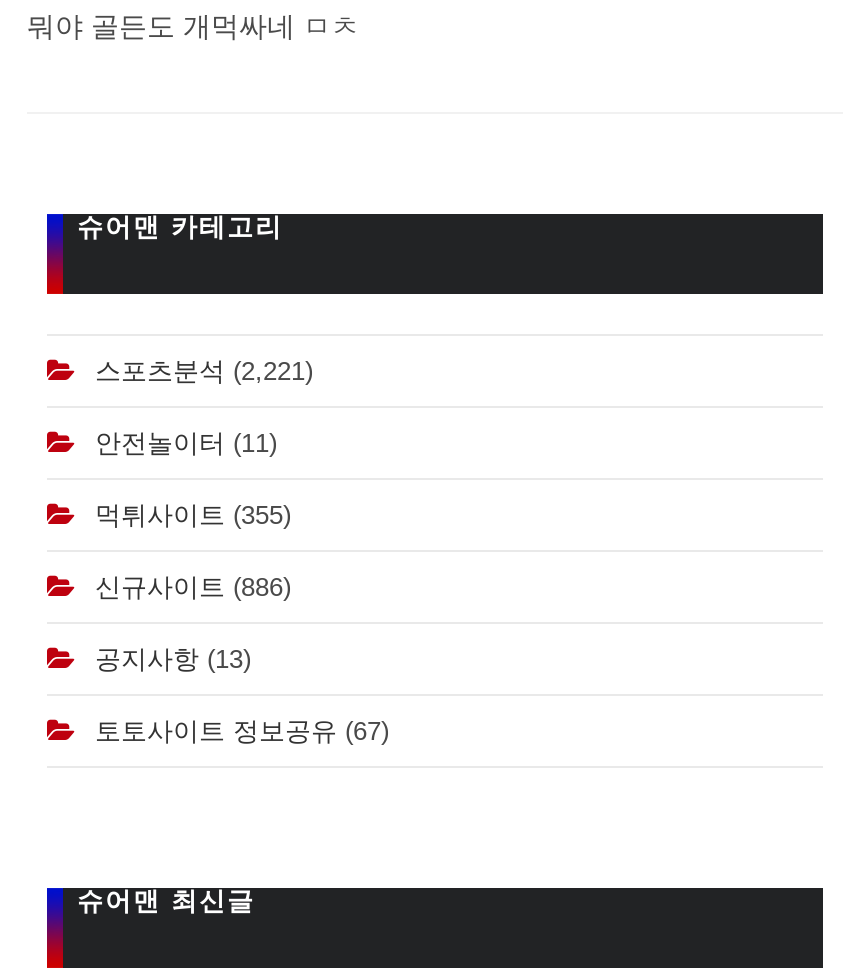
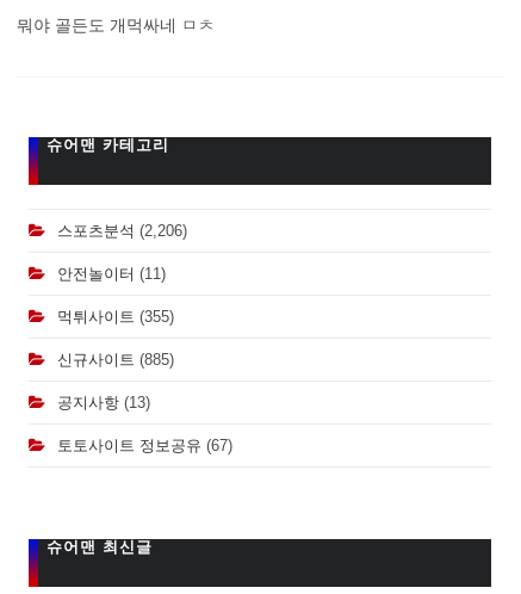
- 스포츠분석 (2,221)
+ 스포츠분석 (2,206)

- 신규사이트 (886)
+ 신규사이트 (885)
